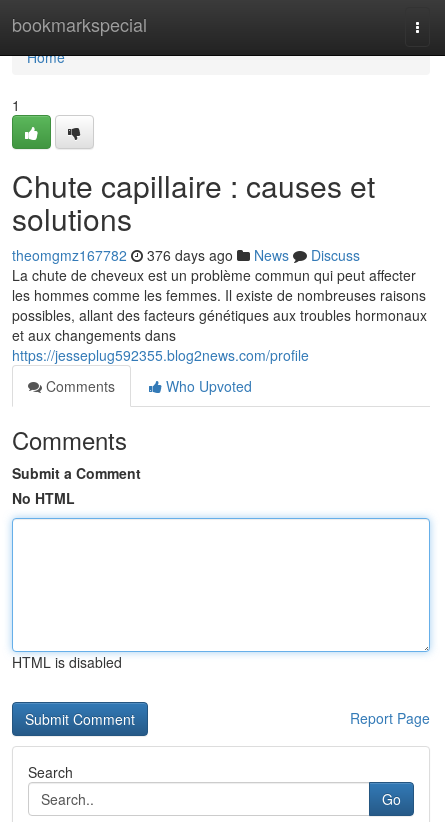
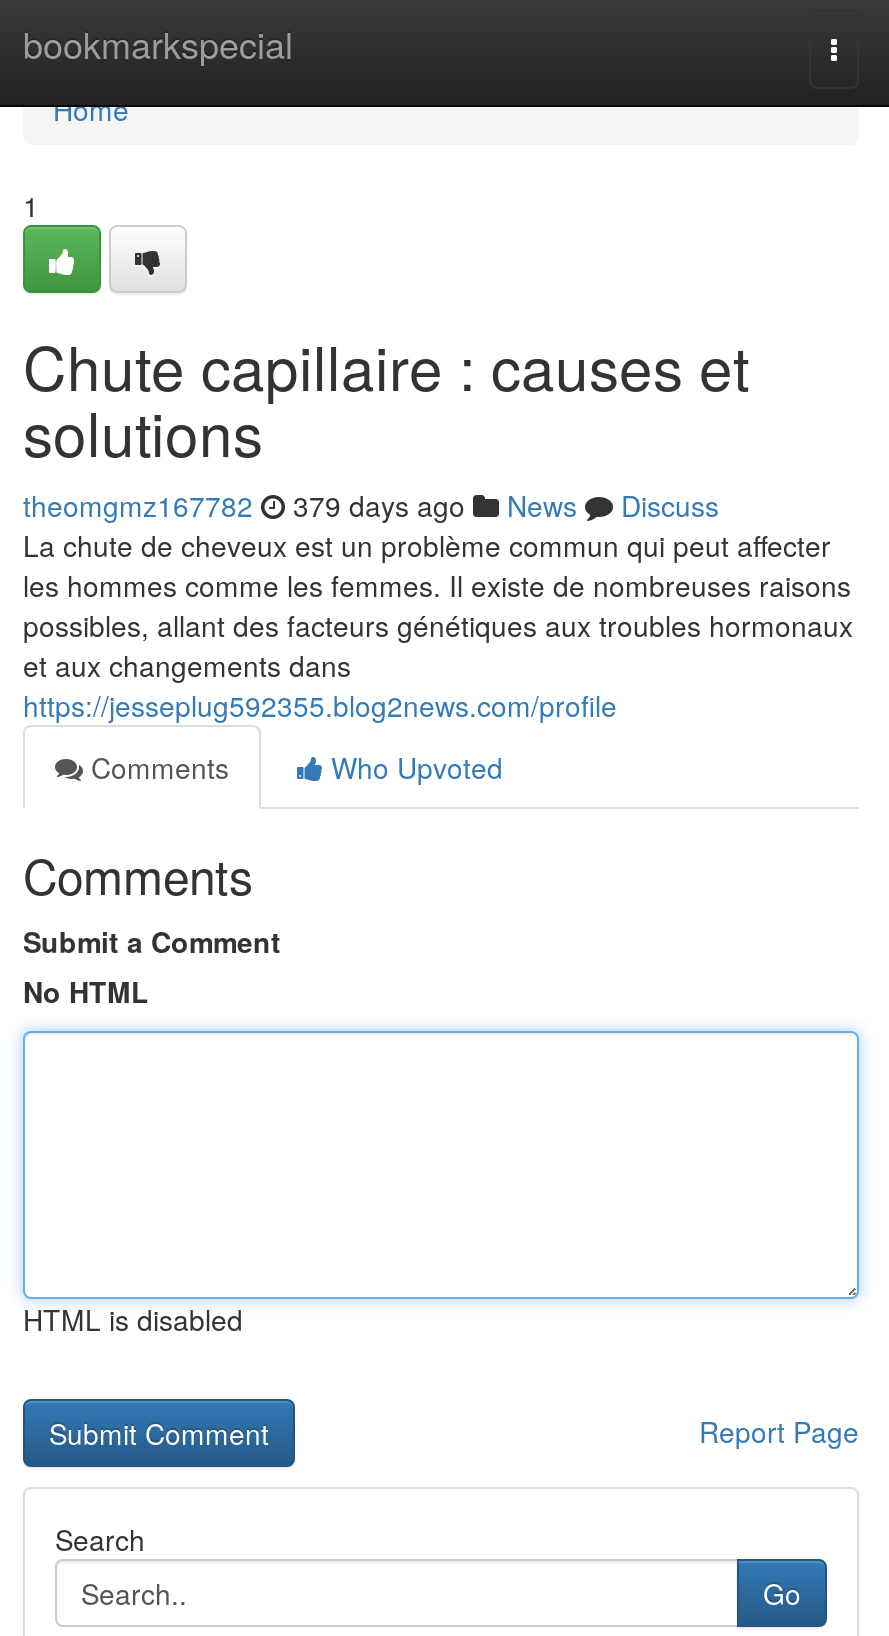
- theomgmz167782 376 days ago News Discuss
+ theomgmz167782 379 days ago News Discuss
